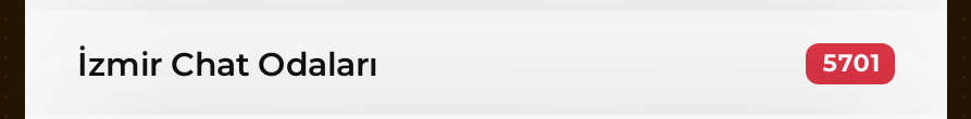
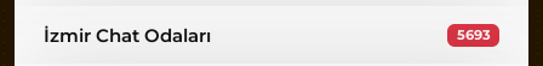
- 5701
+ 5693
